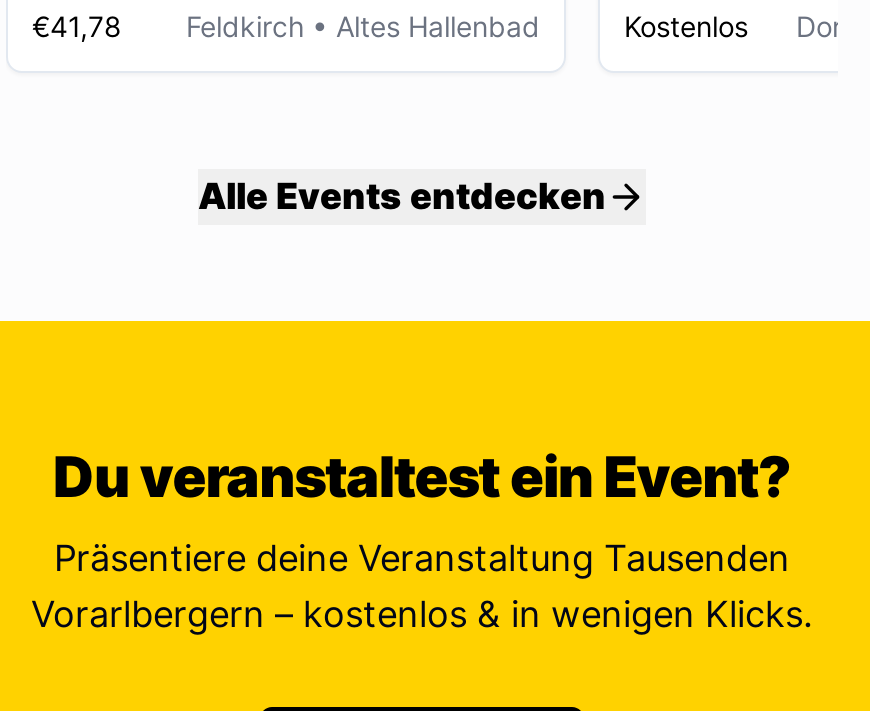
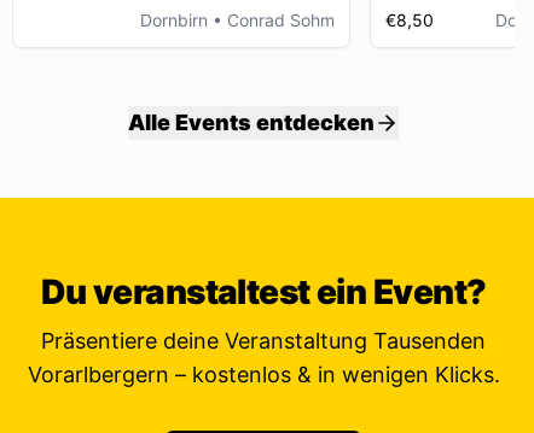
- €41,78
- Feldkirch • Altes Hallenbad
+ Dornbirn • Conrad Sohm

- Kostenlos
+ €8,50
